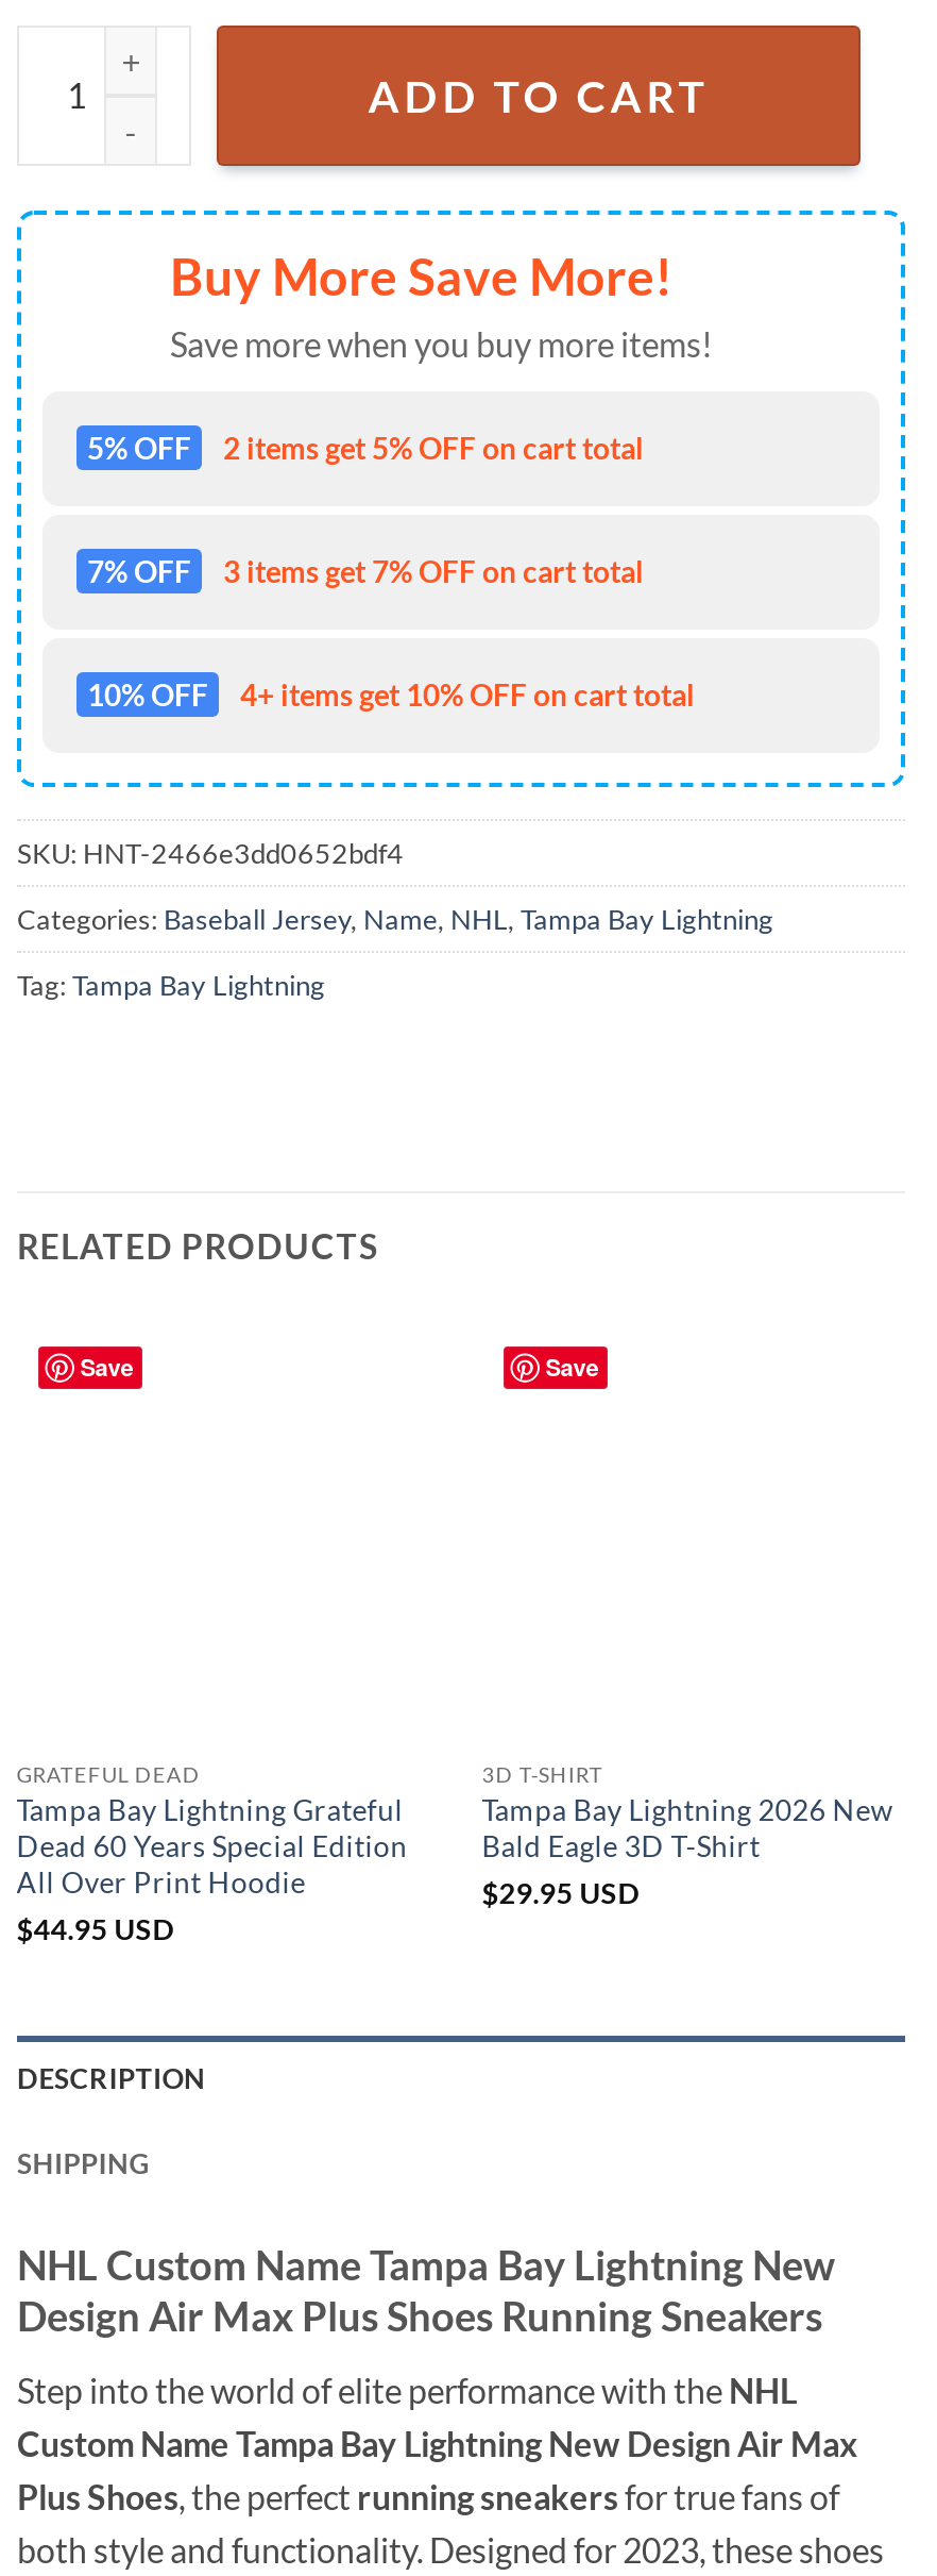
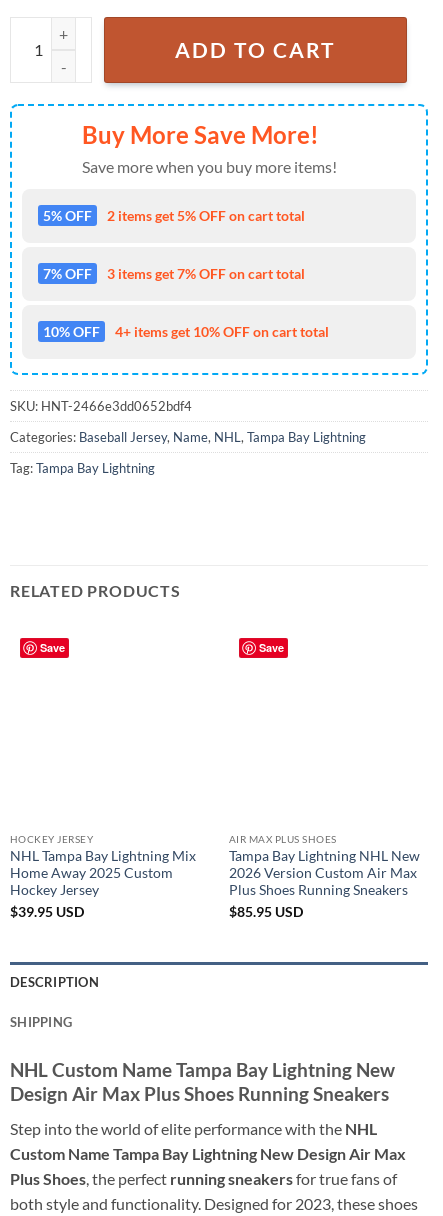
- GRATEFUL DEAD
- Tampa Bay Lightning Grateful
- Dead 60 Years Special Edition
- All Over Print Hoodie
- $44.95 USD
+ HOCKEY JERSEY
+ NHL Tampa Bay Lightning Mix
+ Home Away 2025 Custom
+ Hockey Jersey
+ $39.95 USD

- 3D T-SHIRT
- Tampa Bay Lightning 2026 New
- Bald Eagle 3D T-Shirt
- $29.95 USD
+ AIR MAX PLUS SHOES
+ Tampa Bay Lightning NHL New
+ 2026 Version Custom Air Max
+ Plus Shoes Running Sneakers
+ $85.95 USD
